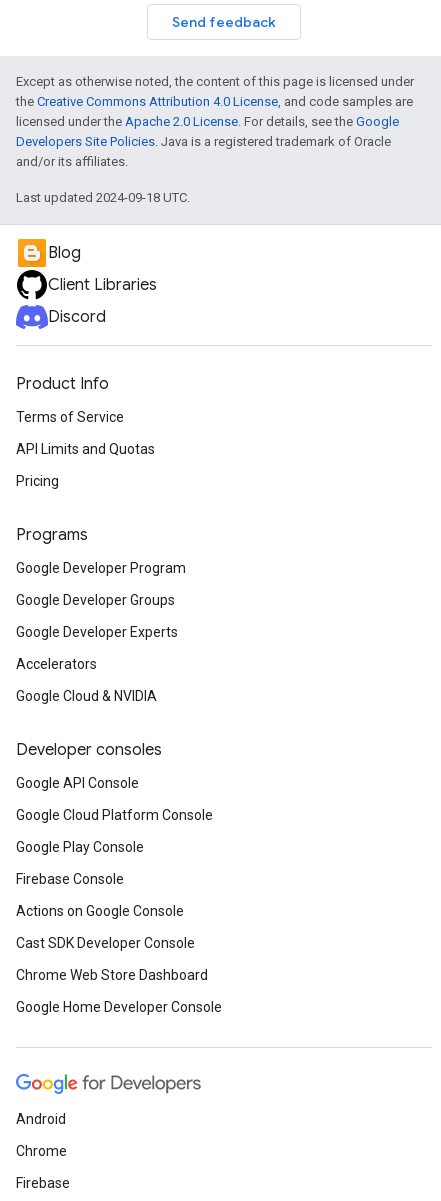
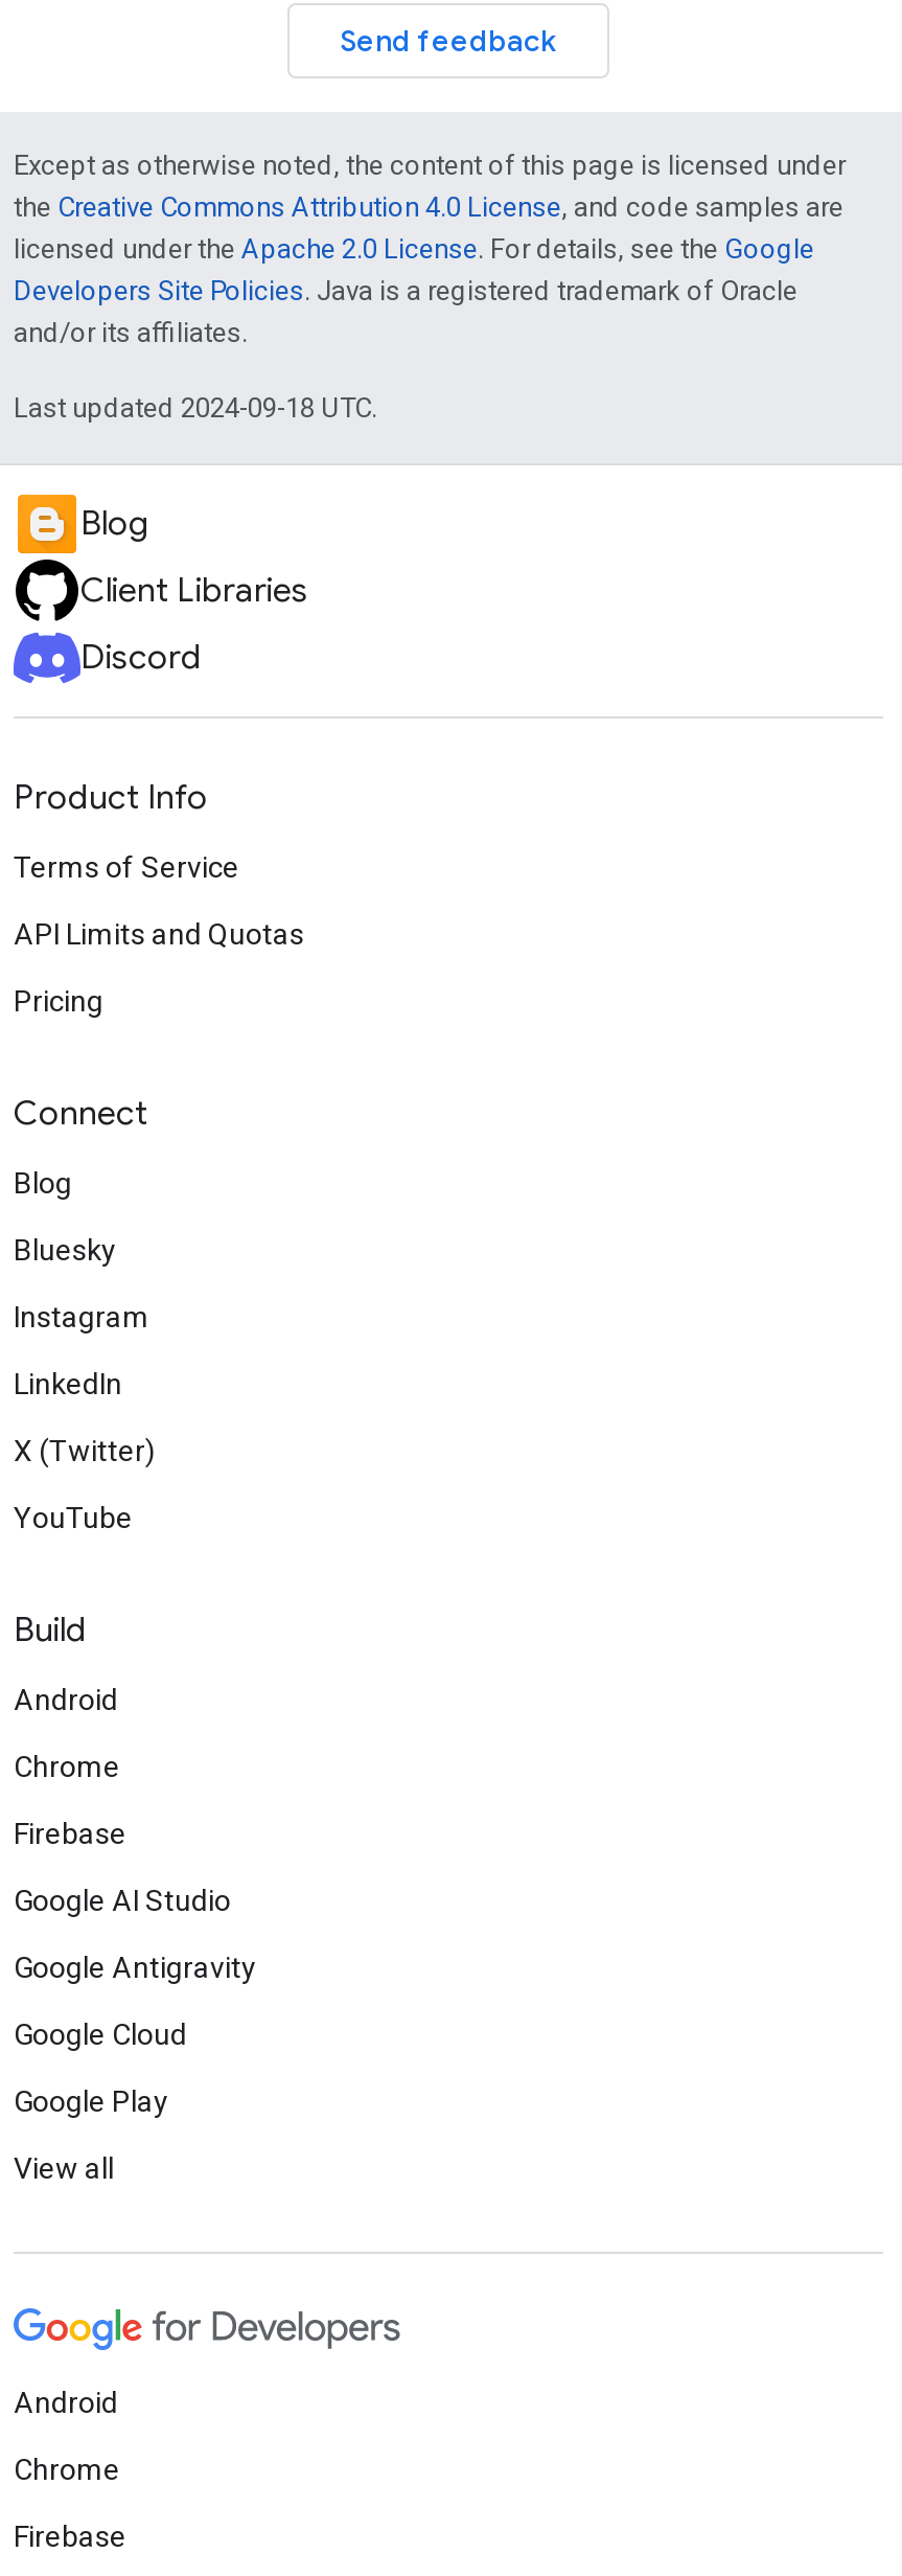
- Programs
- Google Developer Program
- Google Developer Groups
- Google Developer Experts
- Accelerators
- Google Cloud & NVIDIA
- Developer consoles
- Google API Console
- Google Cloud Platform Console
- Google Play Console
- Firebase Console
- Actions on Google Console
- Cast SDK Developer Console
- Chrome Web Store Dashboard
- Google Home Developer Console
+ Connect
+ Blog
+ Bluesky
+ Instagram
+ LinkedIn
+ X (Twitter)
+ YouTube
+ Build
+ Android
+ Chrome
+ Firebase
+ Google AI Studio
+ Google Antigravity
+ Google Cloud
+ Google Play
+ View all
